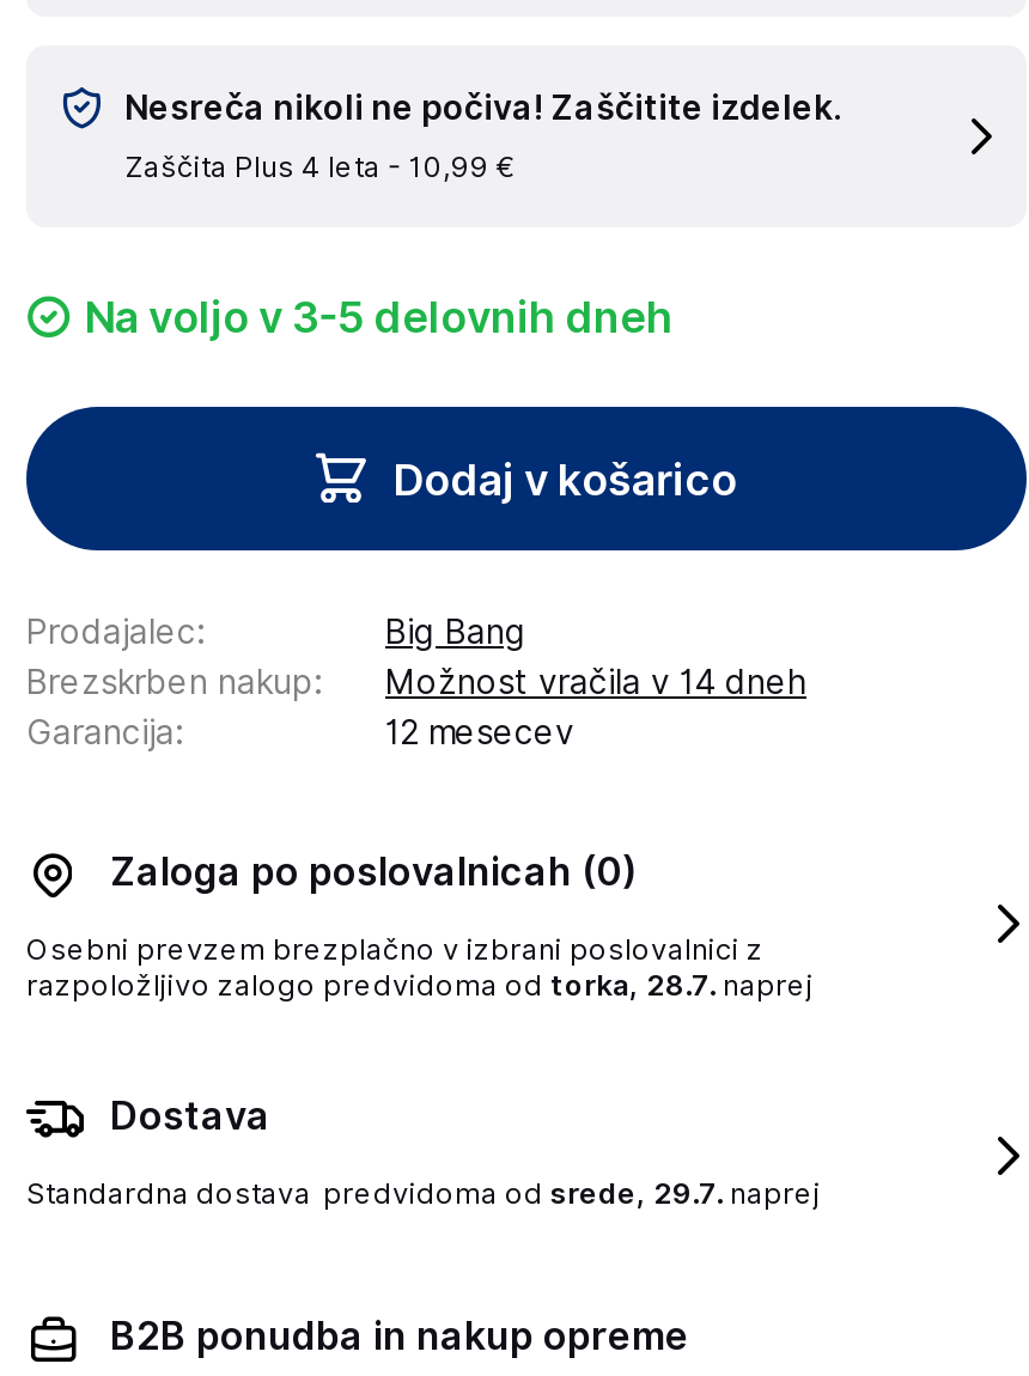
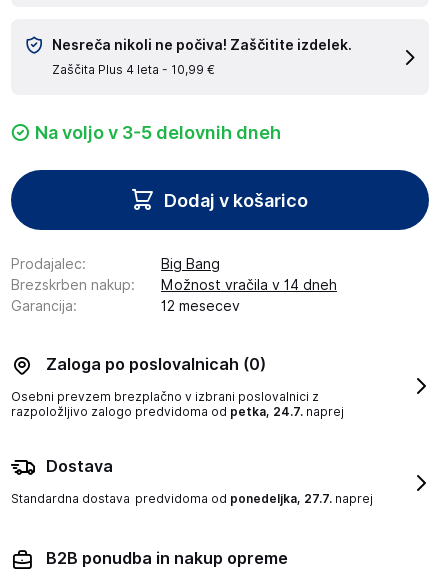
- razpoložljivo zalogo predvidoma od torka, 28.7. naprej
+ razpoložljivo zalogo predvidoma od petka, 24.7. naprej

- Standardna dostava predvidoma od srede, 29.7. naprej
+ Standardna dostava predvidoma od ponedeljka, 27.7. naprej
